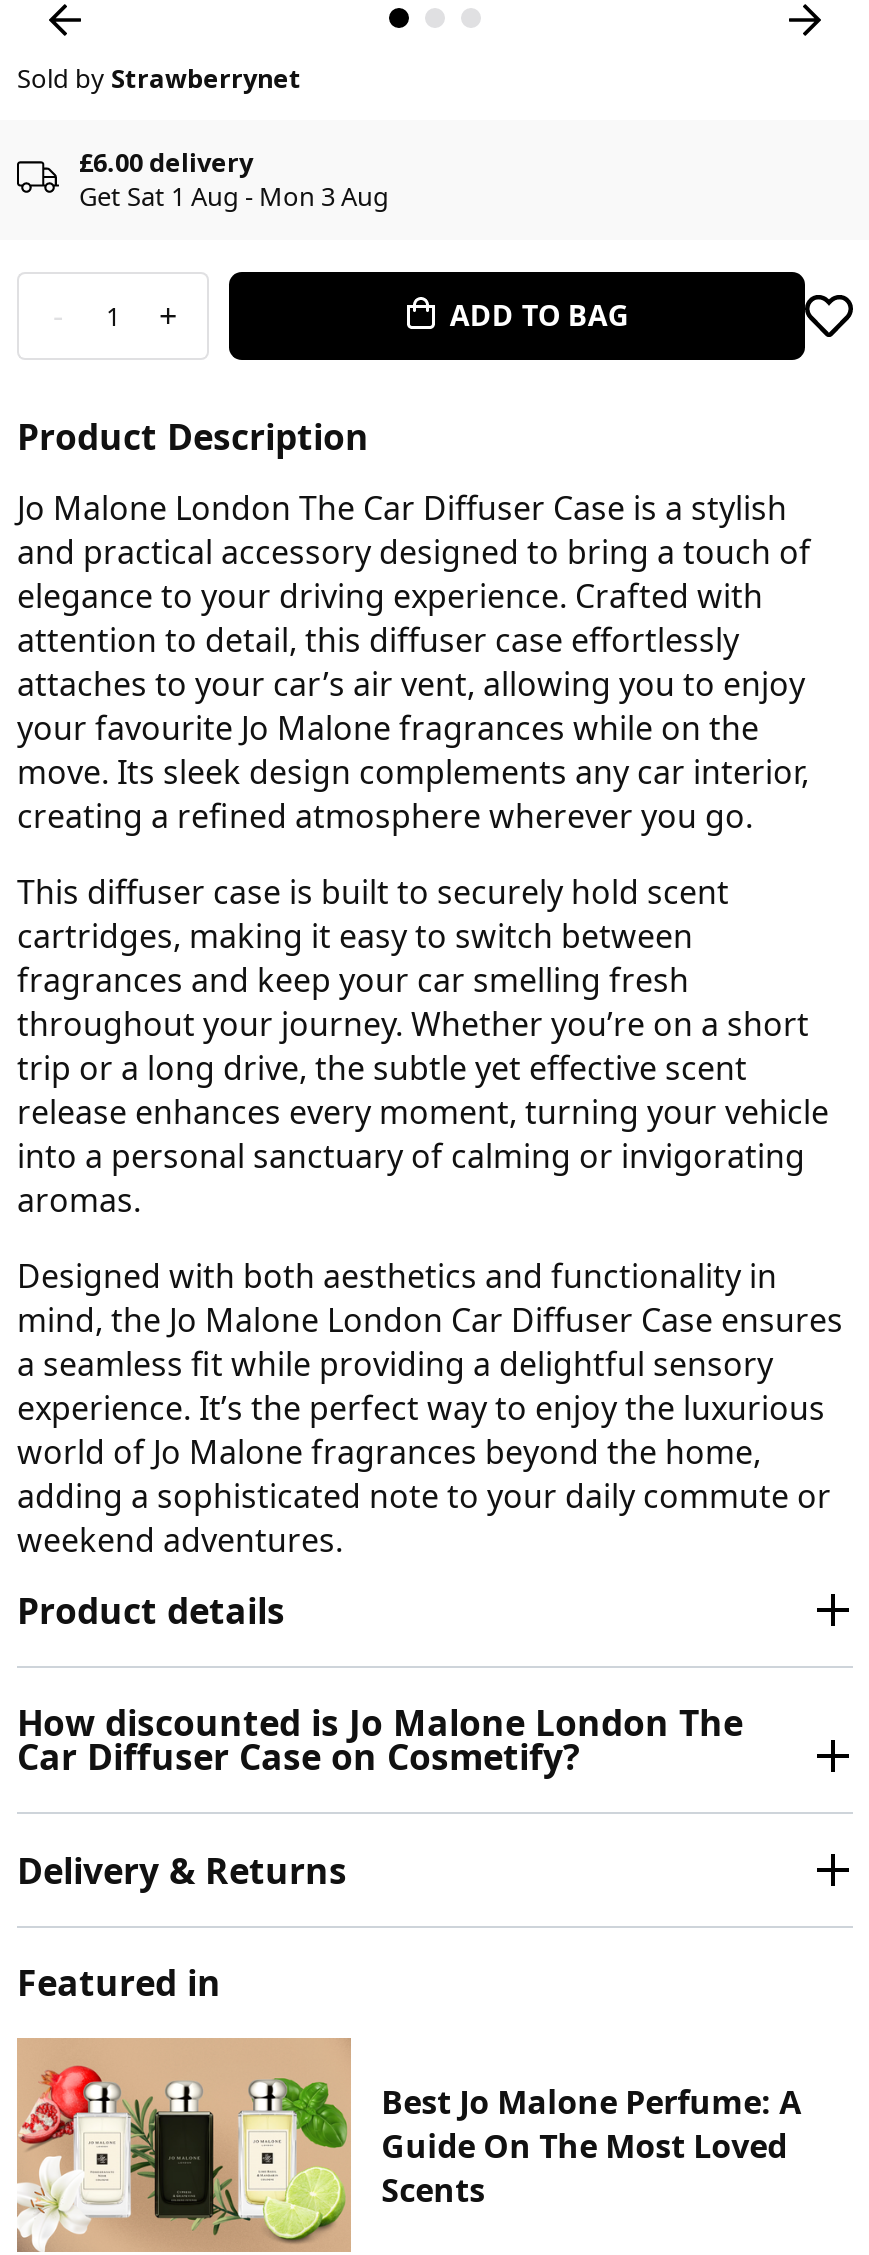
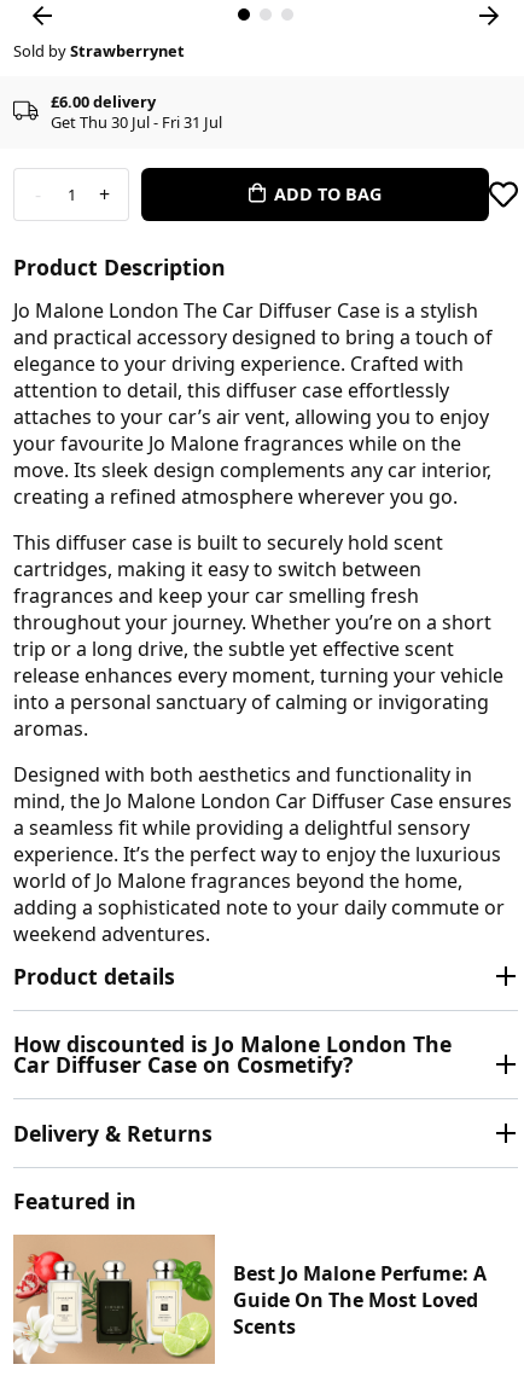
- Get Sat 1 Aug - Mon 3 Aug
+ Get Thu 30 Jul - Fri 31 Jul
